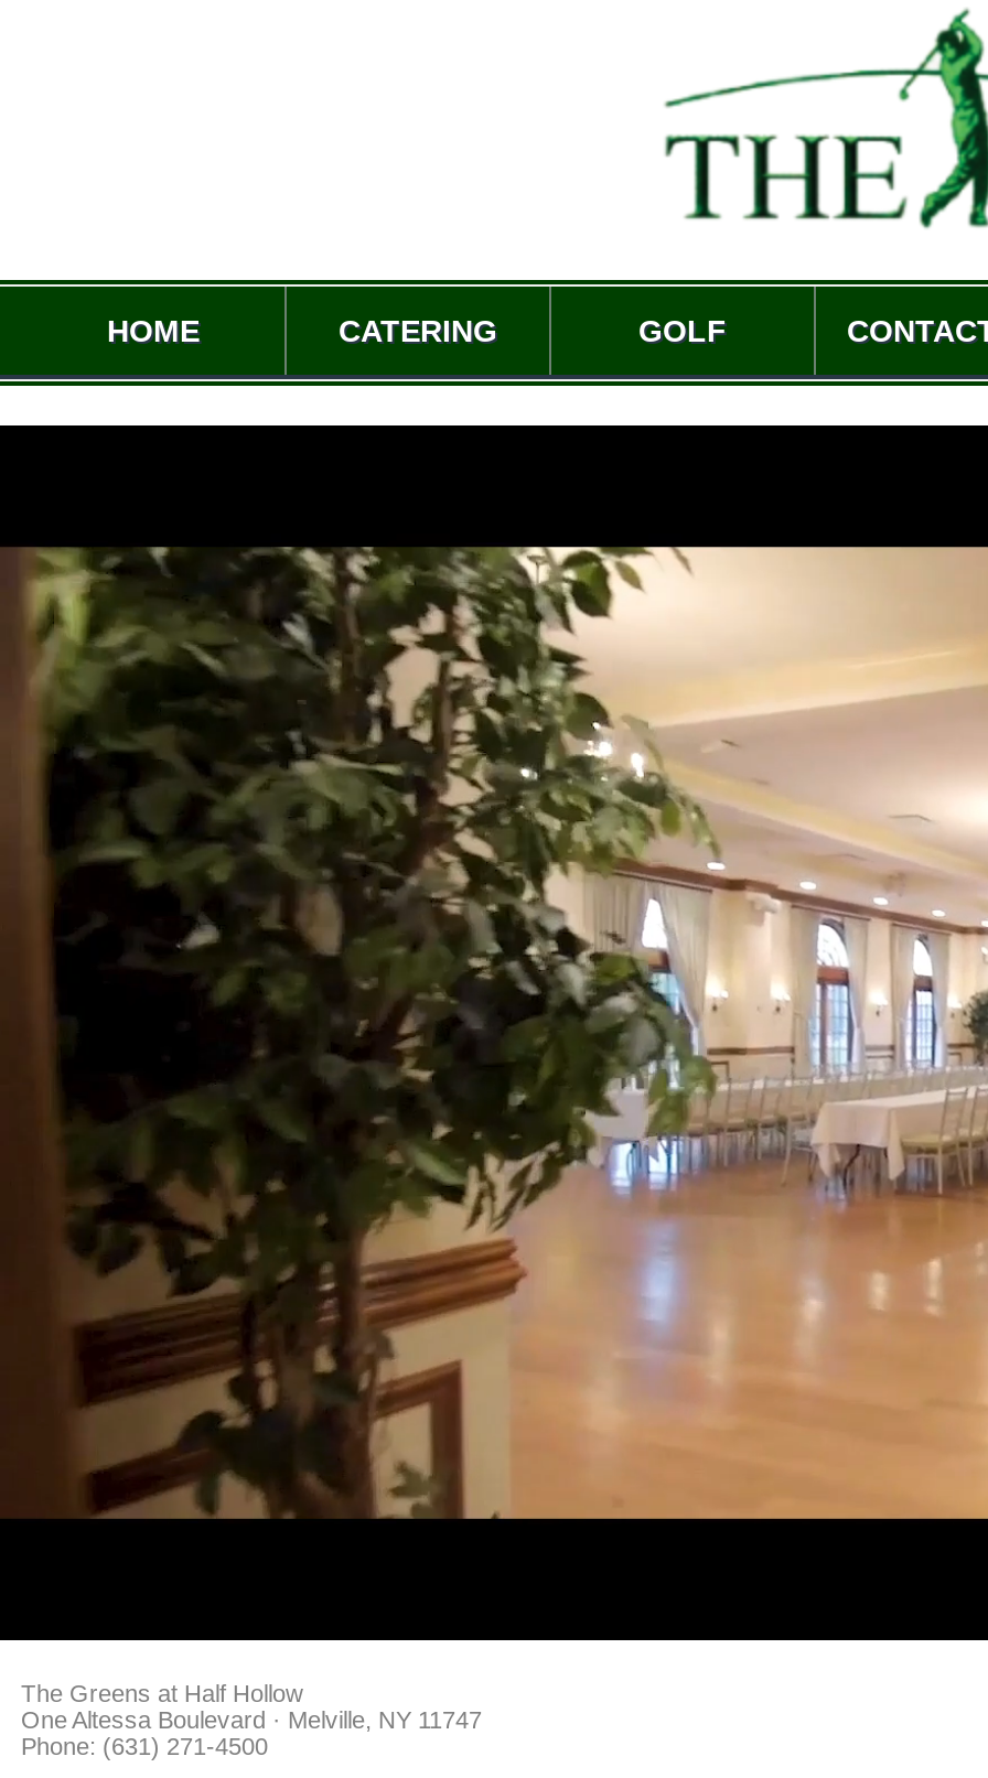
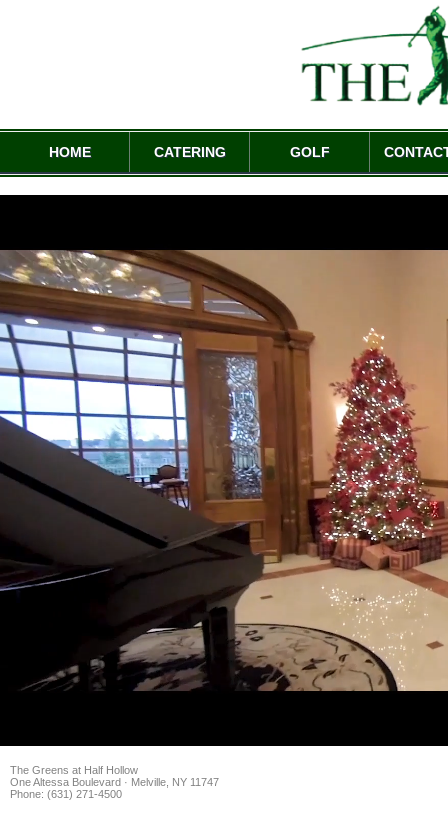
- [image]
+ [image]
